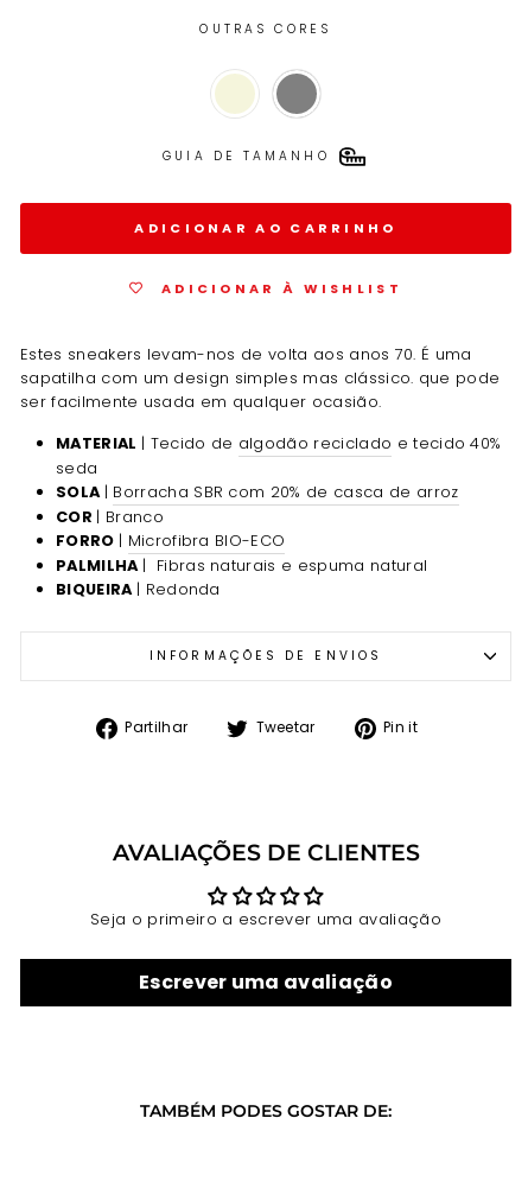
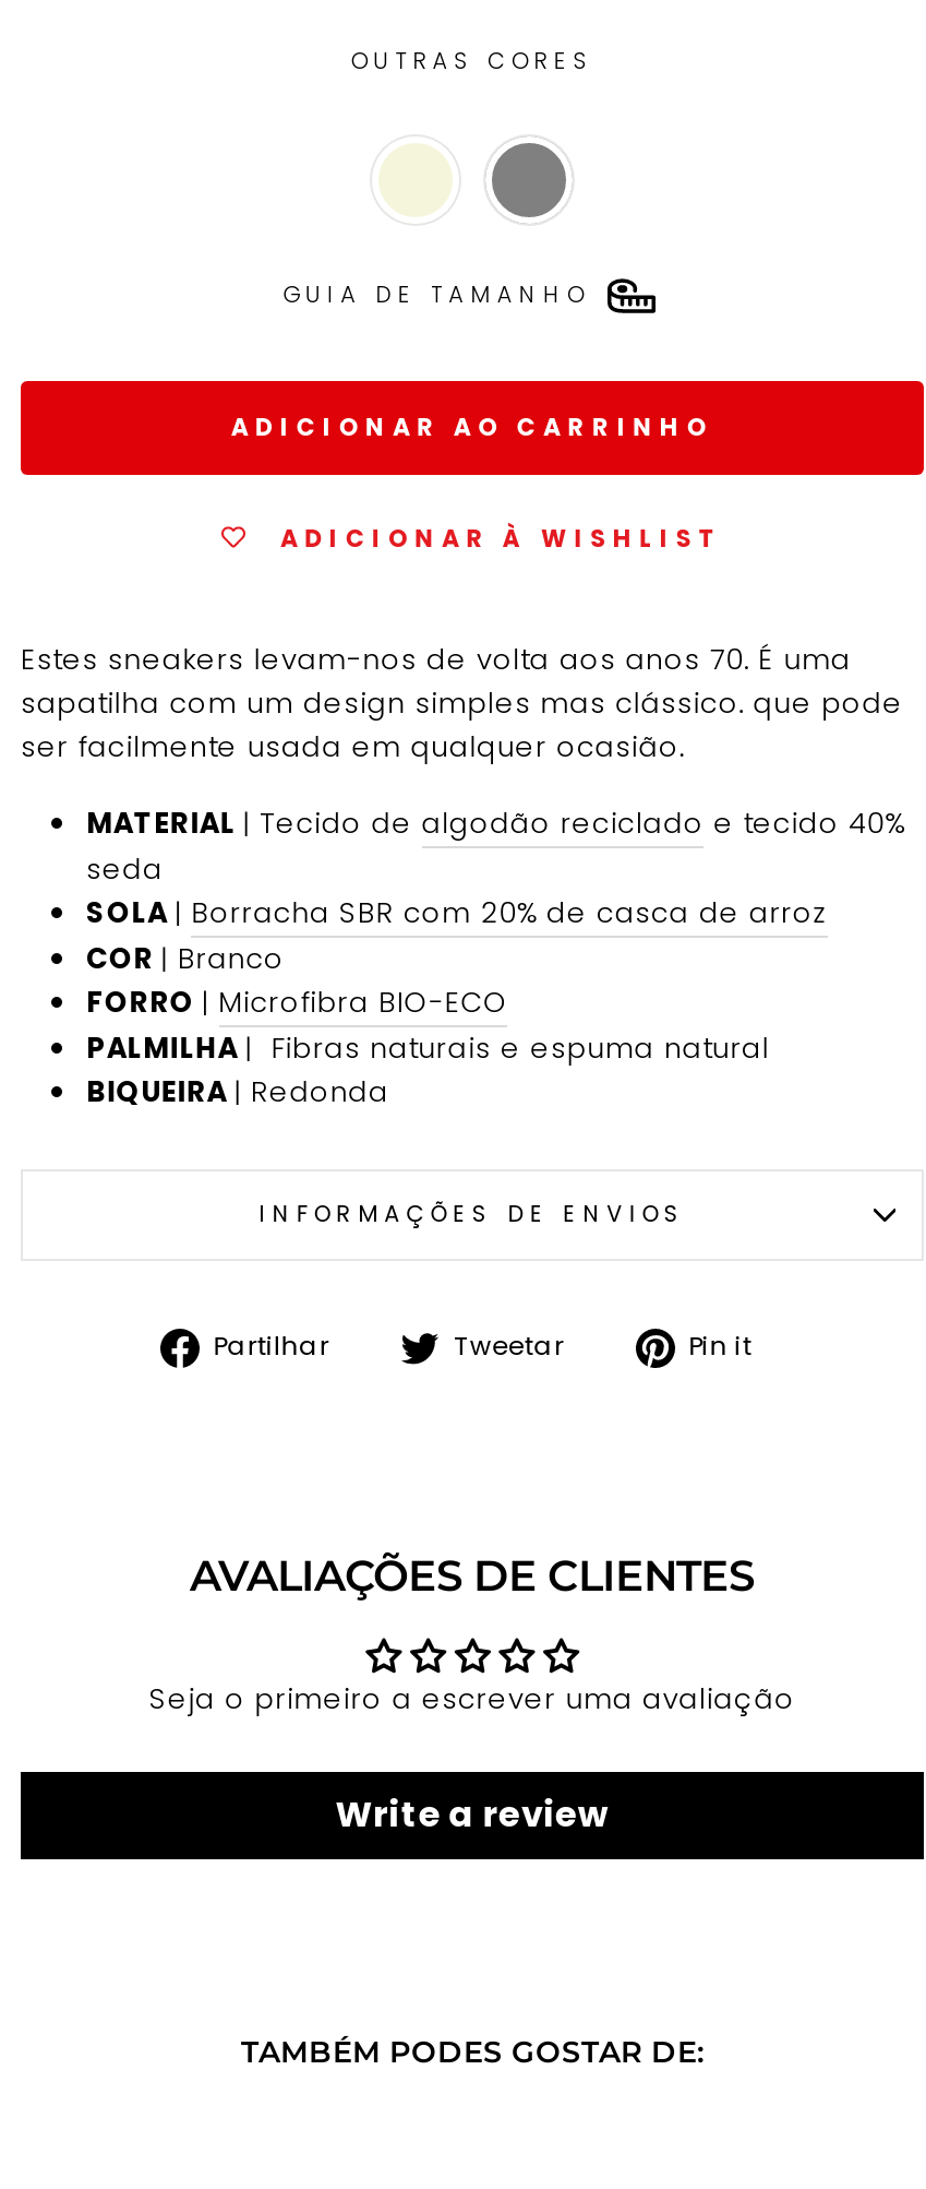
- Escrever uma avaliação
+ Write a review
